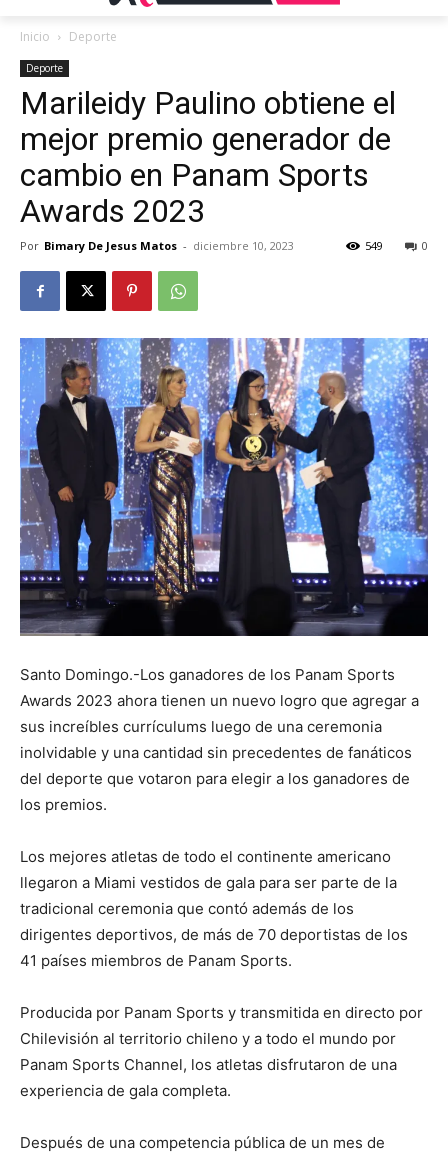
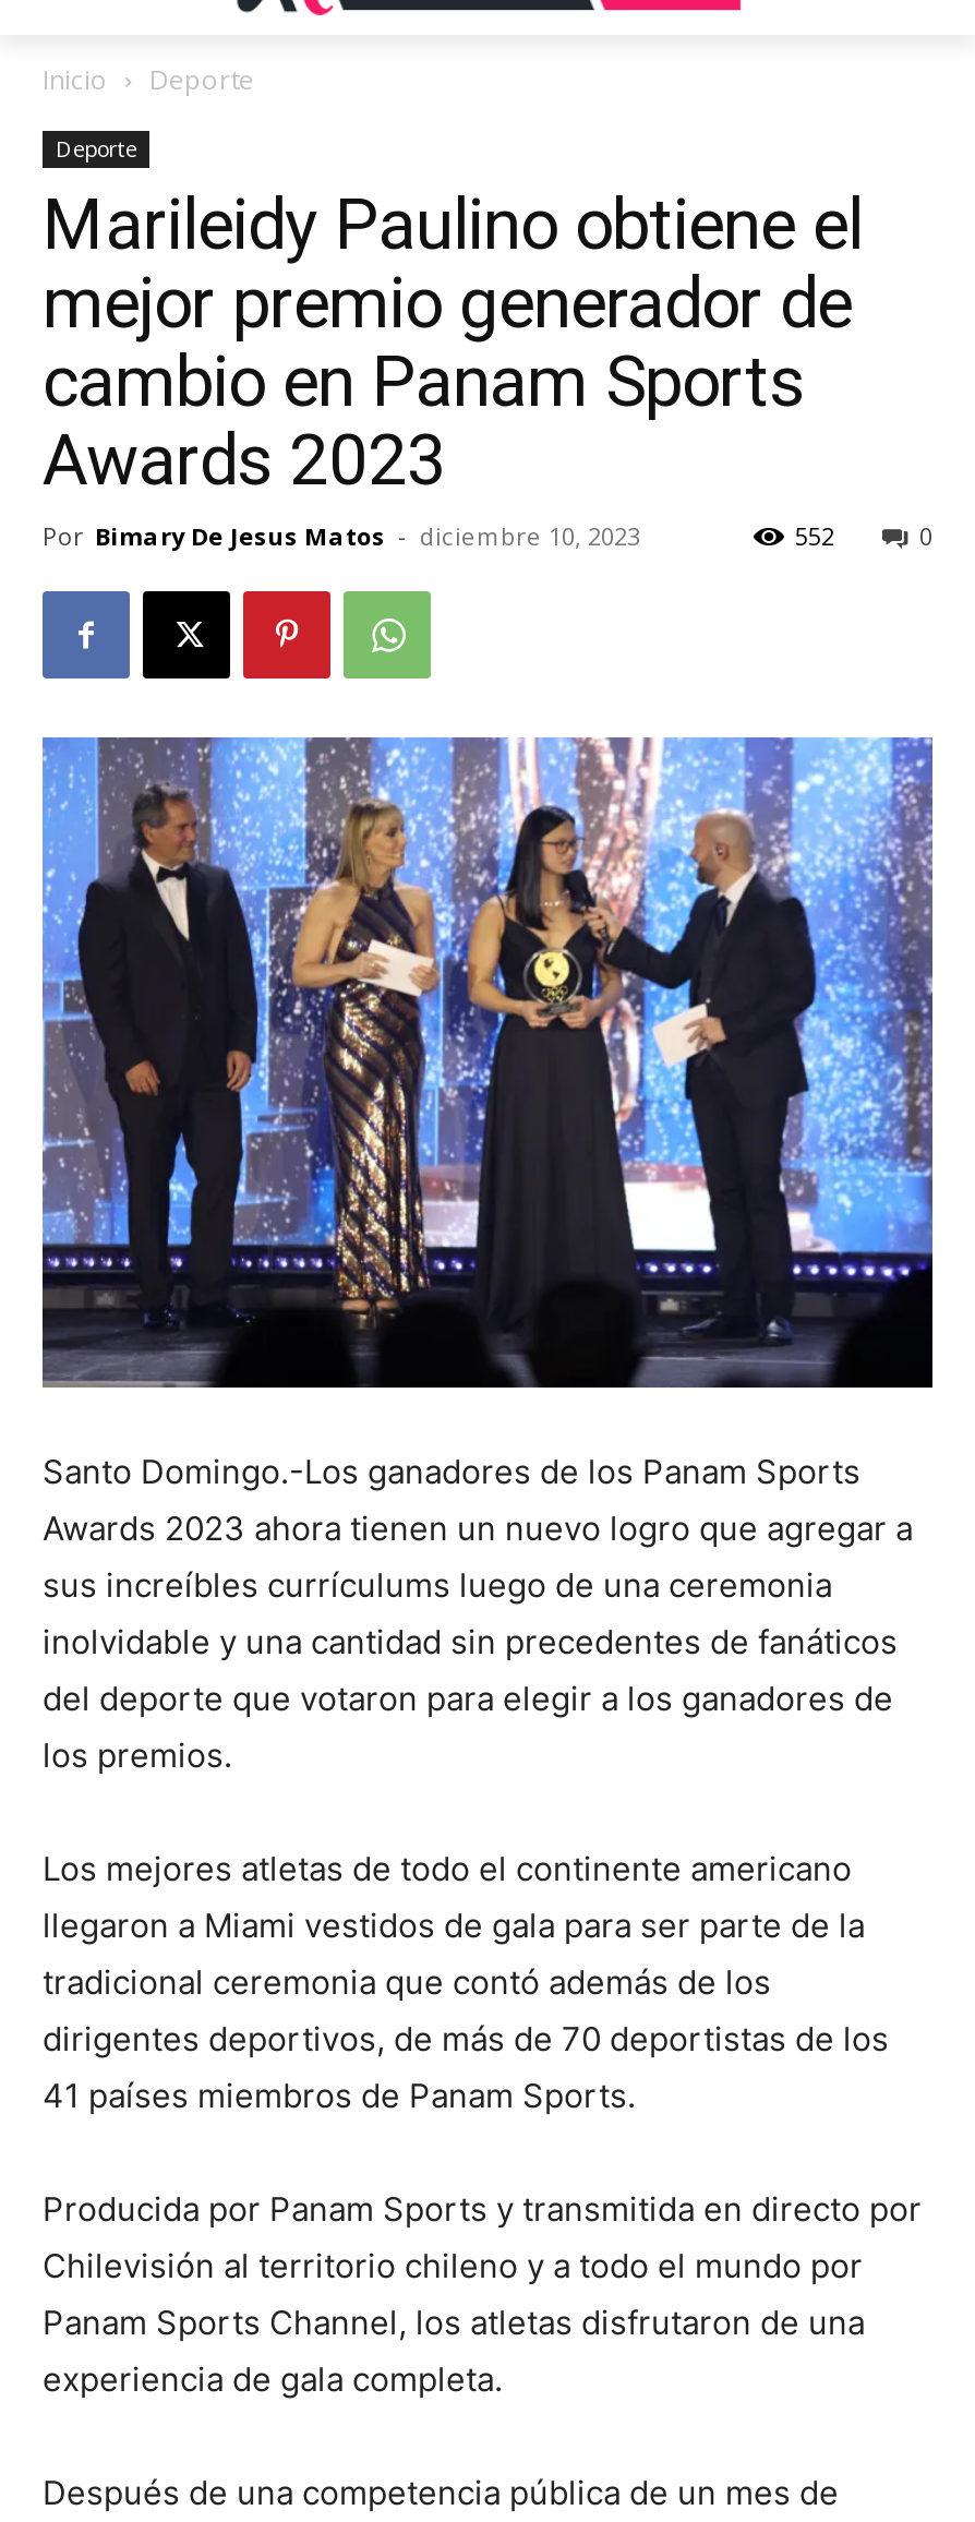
- 549
+ 552
